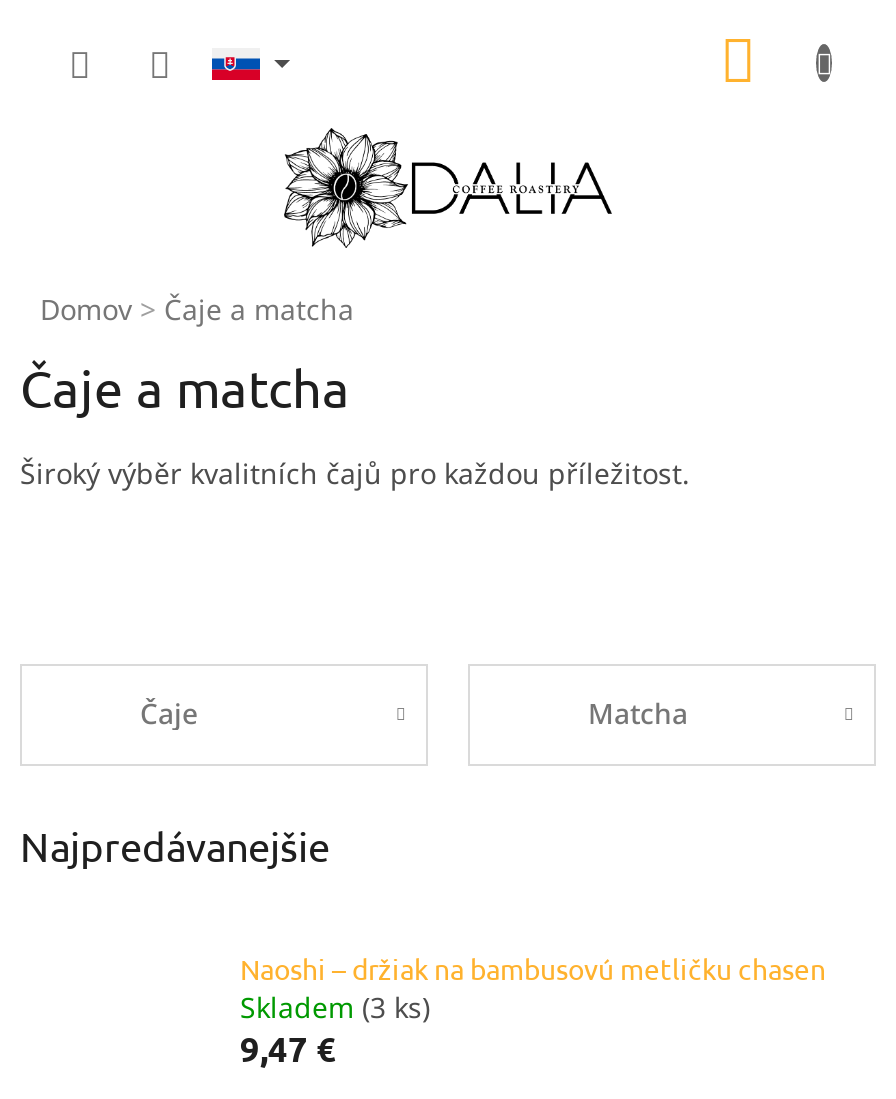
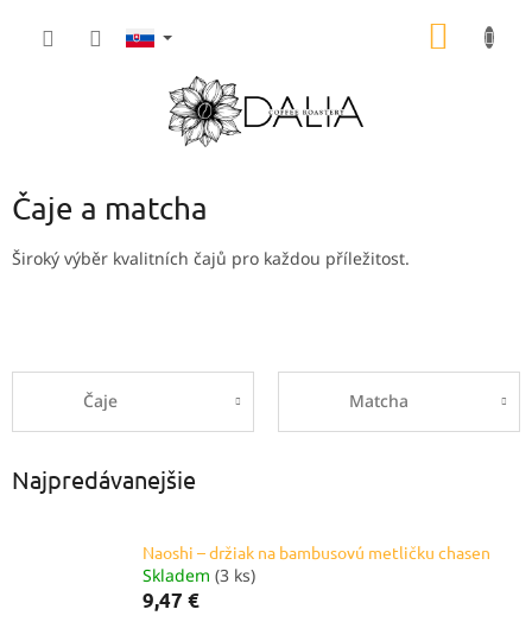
- Domov
- Čaje a matcha
